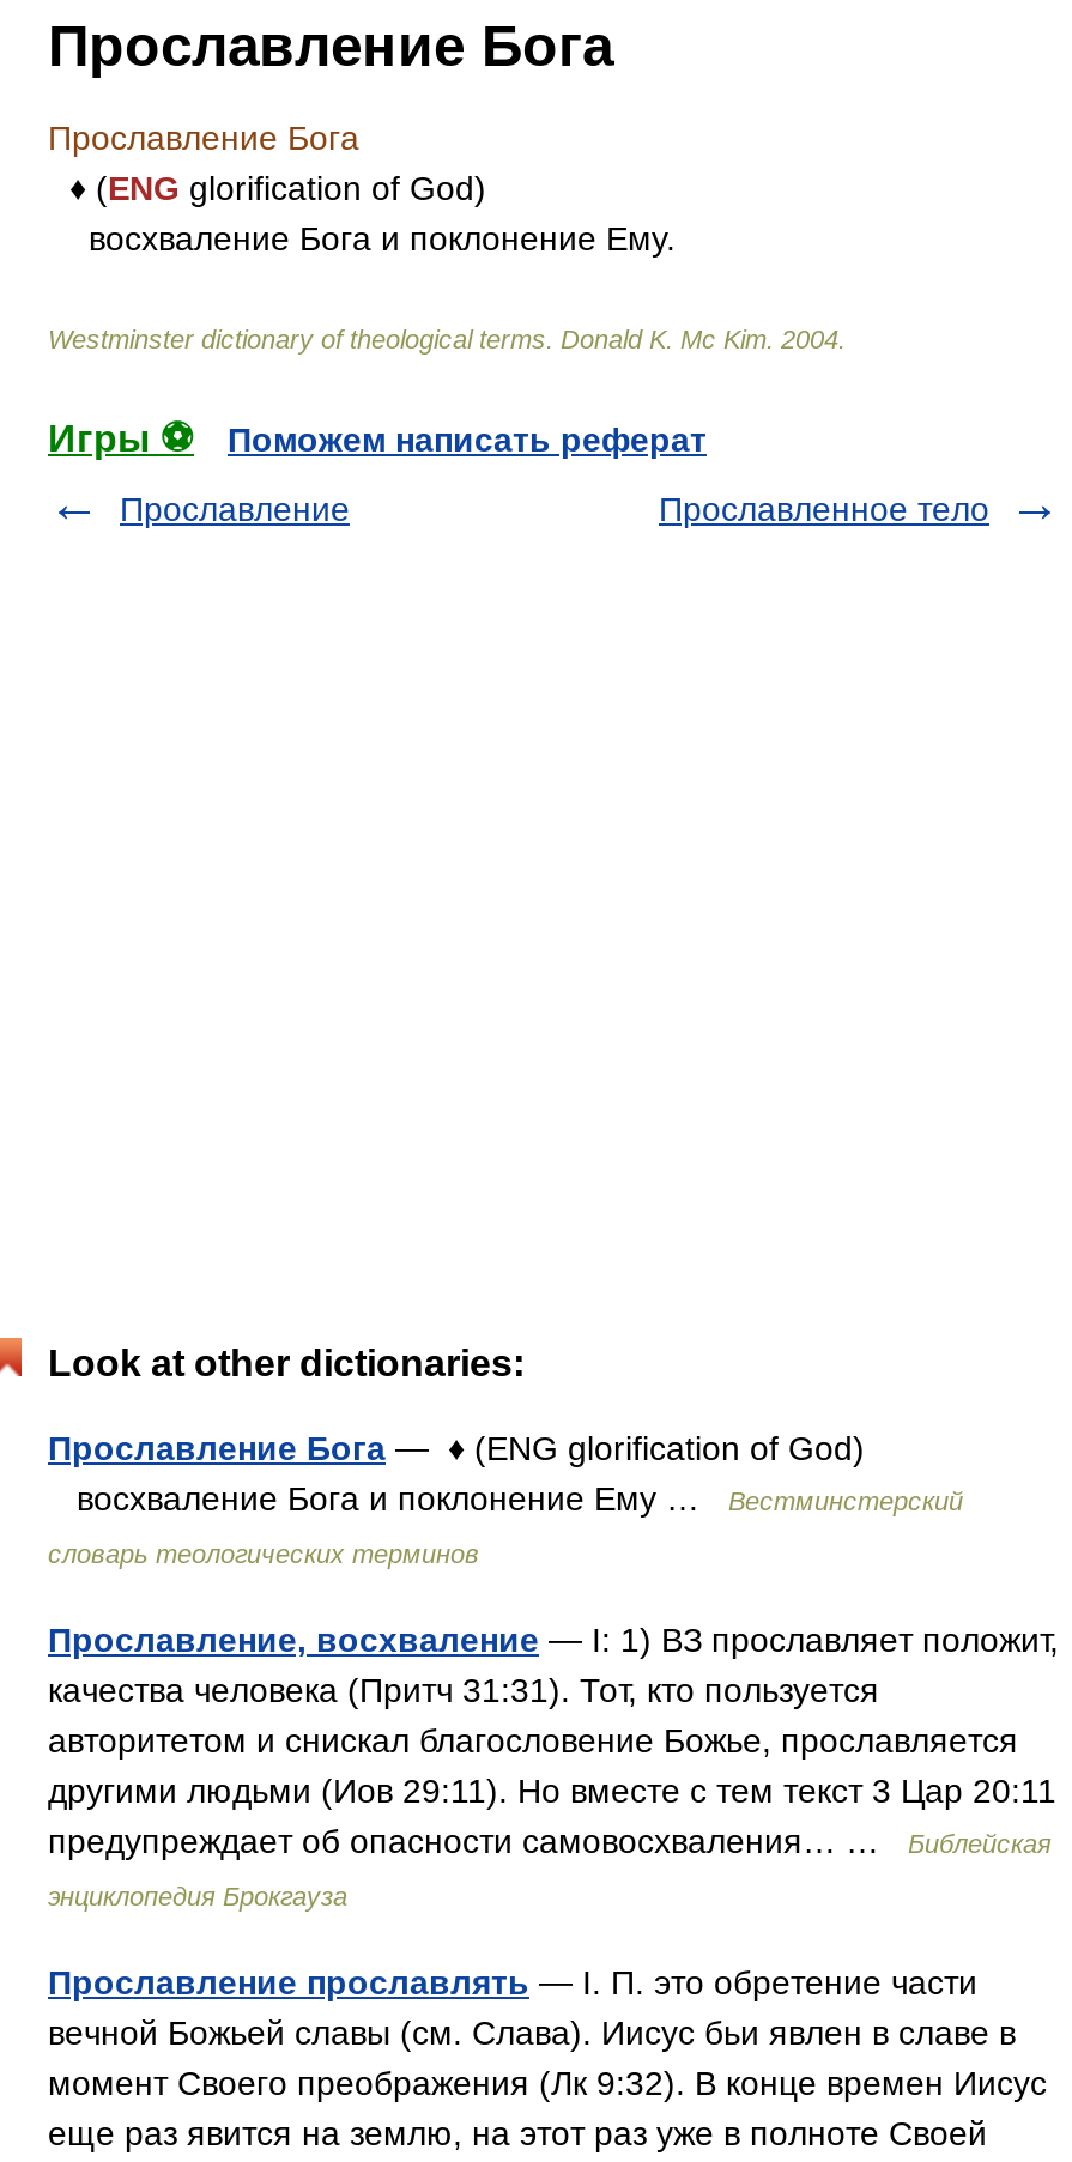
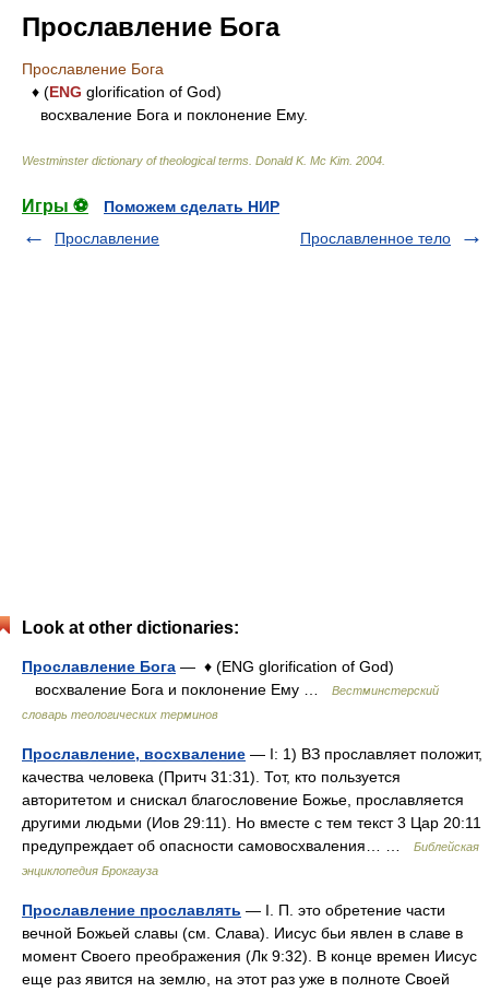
- Поможем написать реферат
+ Поможем сделать НИР
